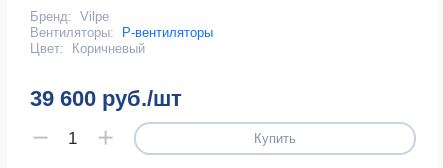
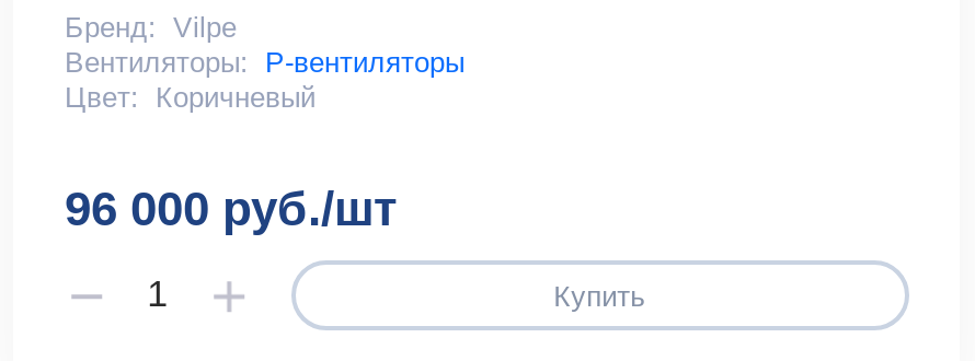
- 39 600 руб./шт
+ 96 000 руб./шт
